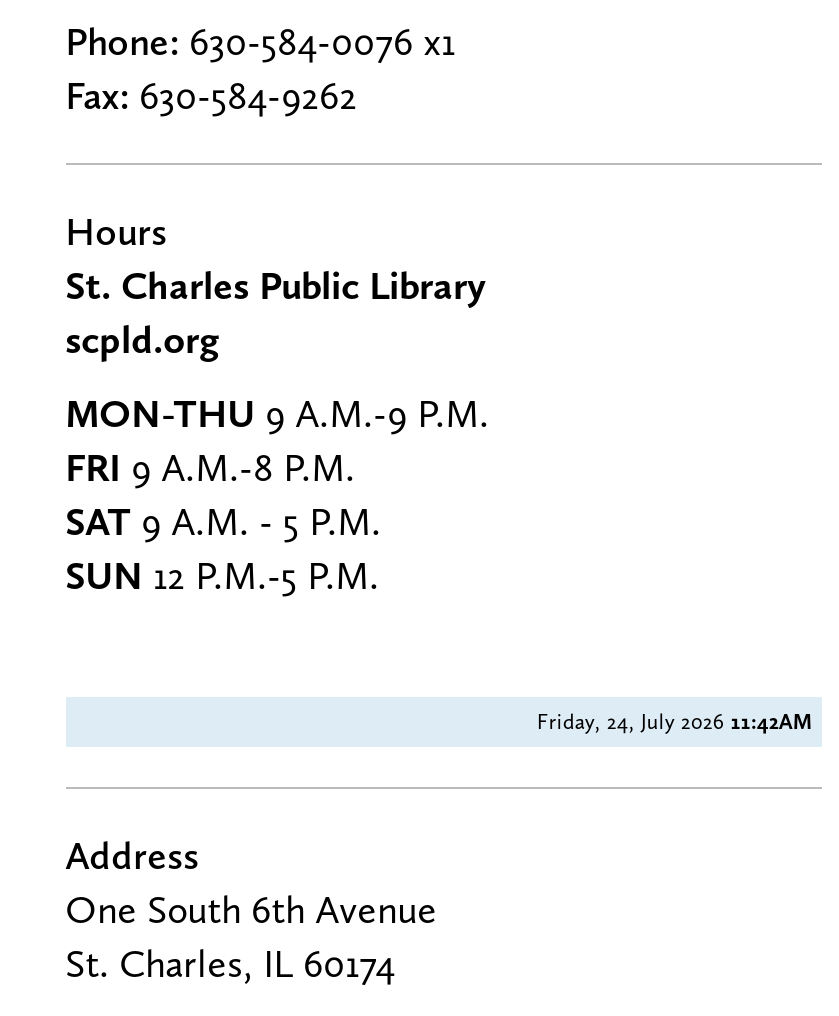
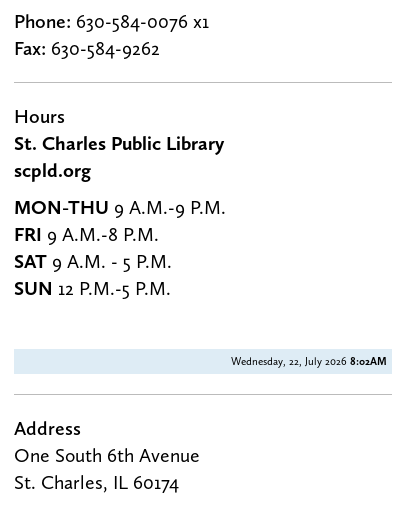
- Friday, 24, July 2026 11:42AM
+ Wednesday, 22, July 2026 8:02AM
